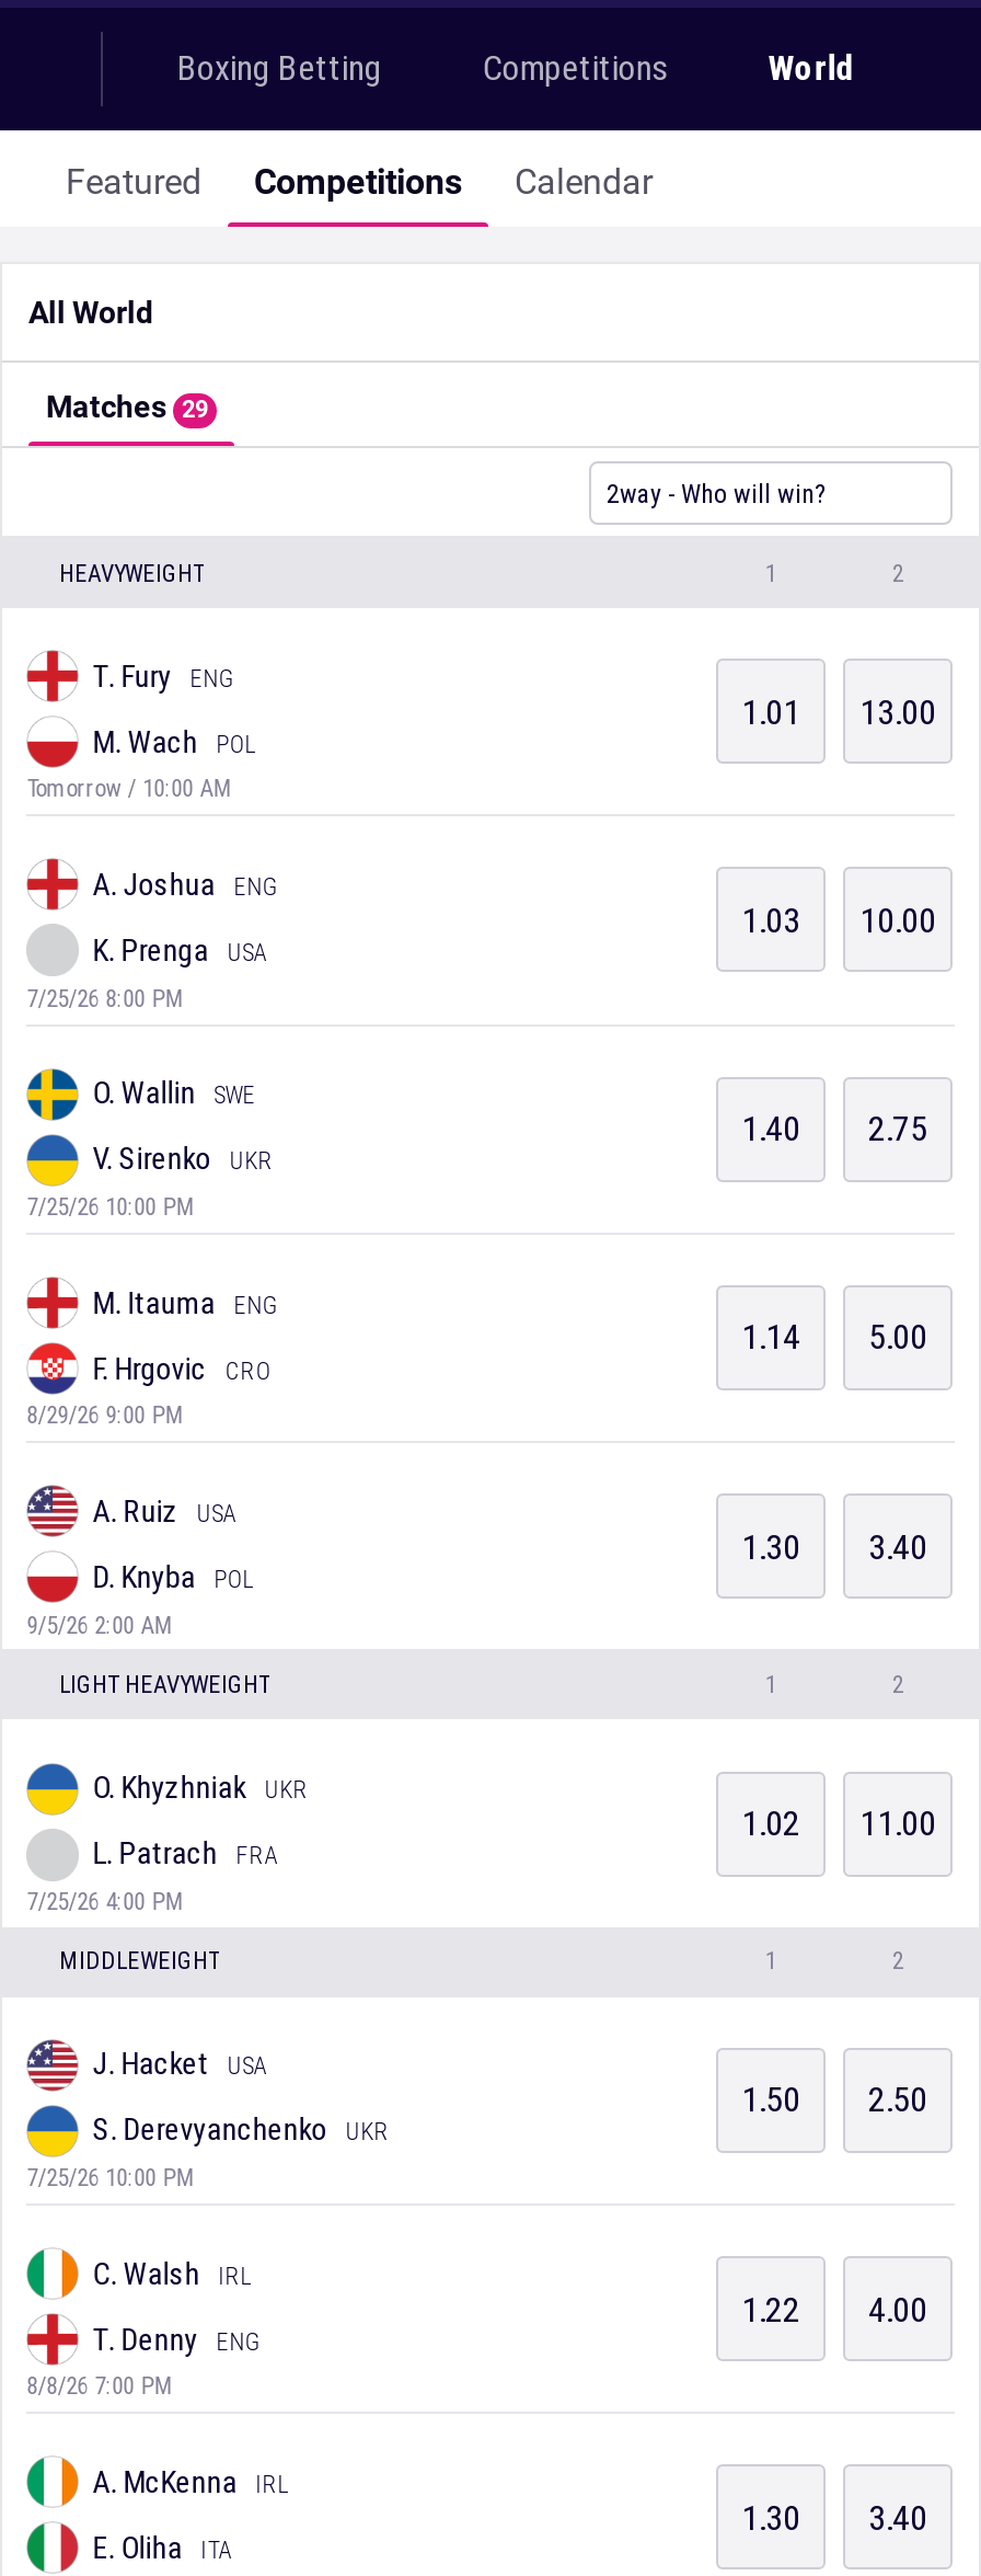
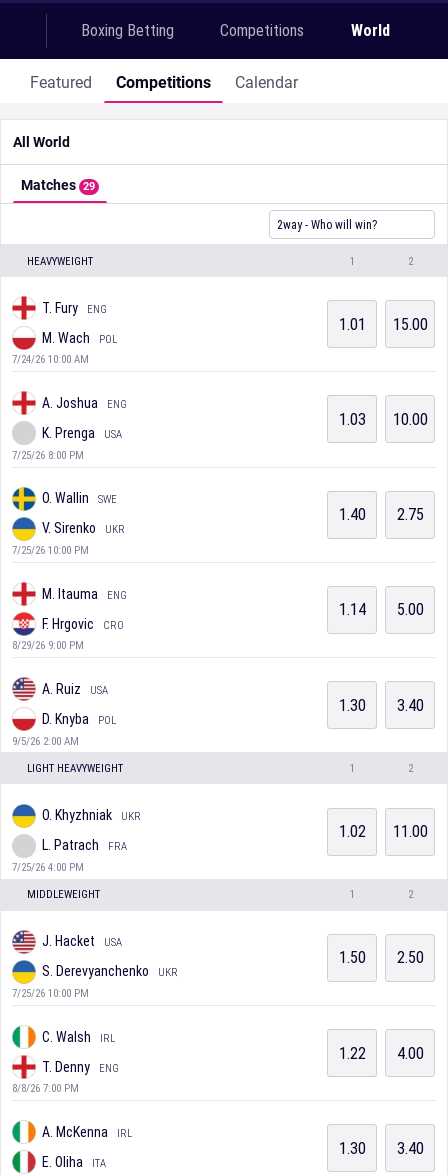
- 1.01 13.00
+ 1.01 15.00

- Tomorrow / 10:00 AM
+ 7/24/26 10:00 AM
